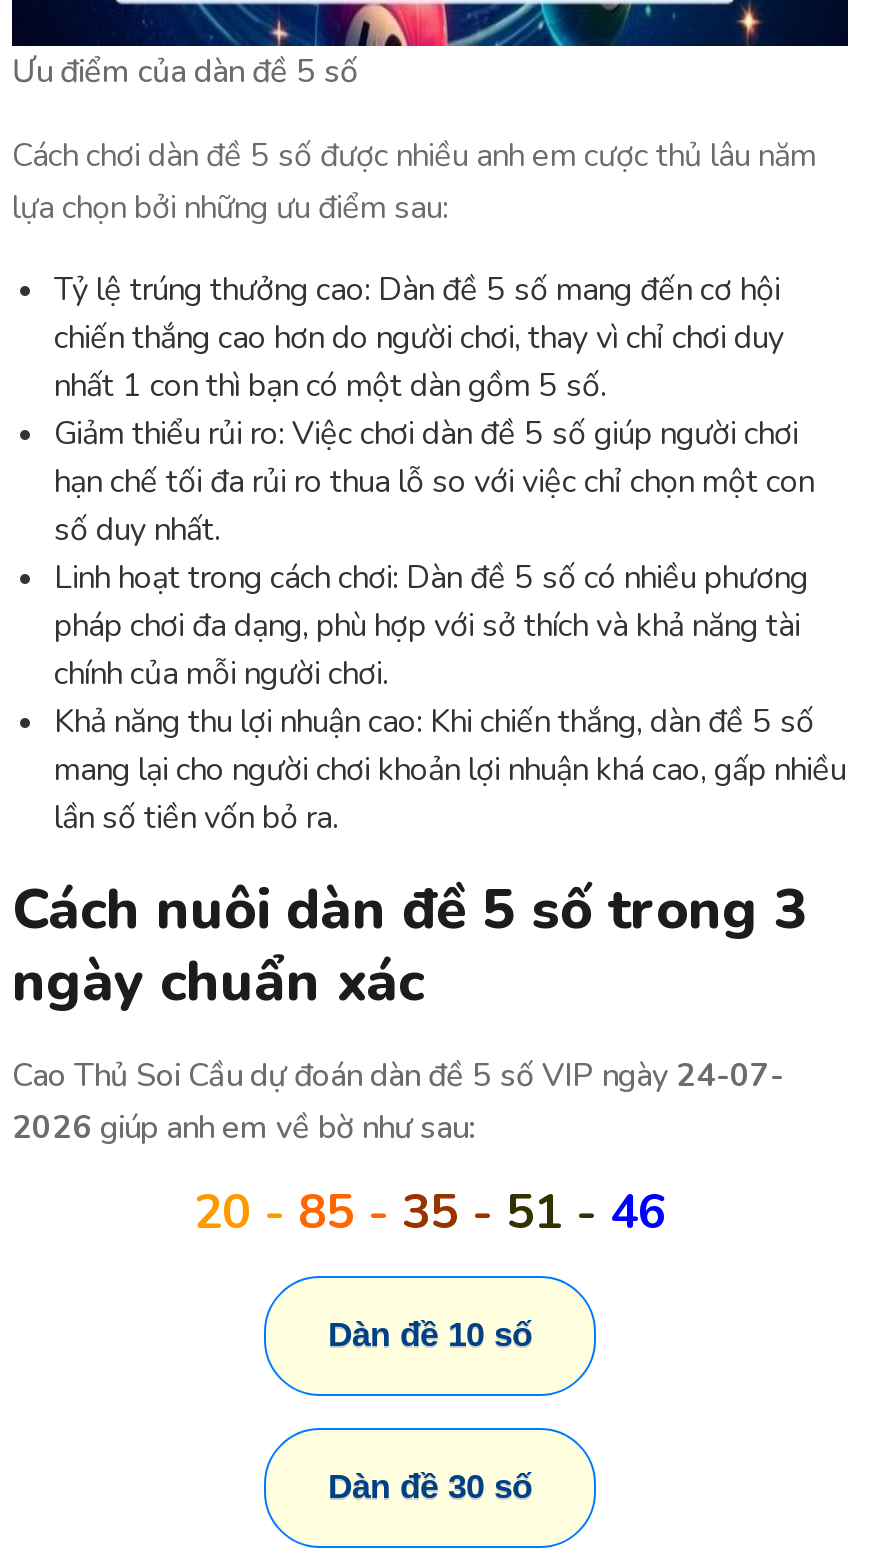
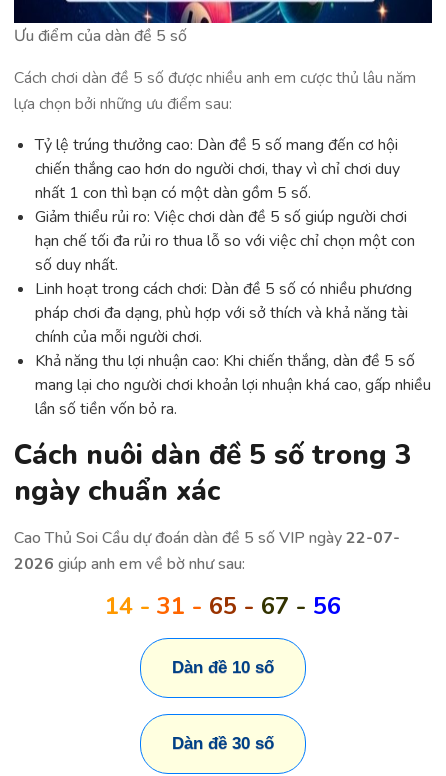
- Cao Thủ Soi Cầu dự đoán dàn đề 5 số VIP ngày 24-07-
+ Cao Thủ Soi Cầu dự đoán dàn đề 5 số VIP ngày 22-07-

- 20 - 85 - 35 - 51 - 46
+ 14 - 31 - 65 - 67 - 56
